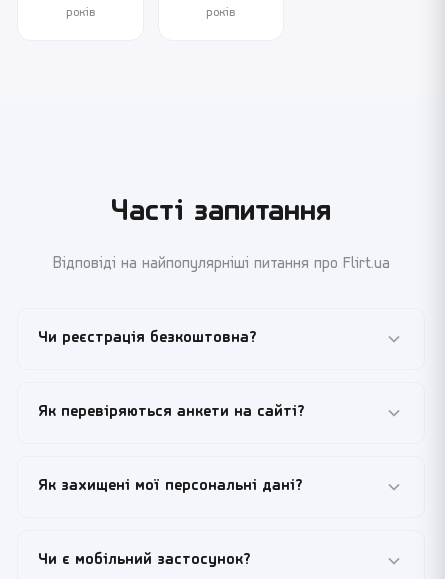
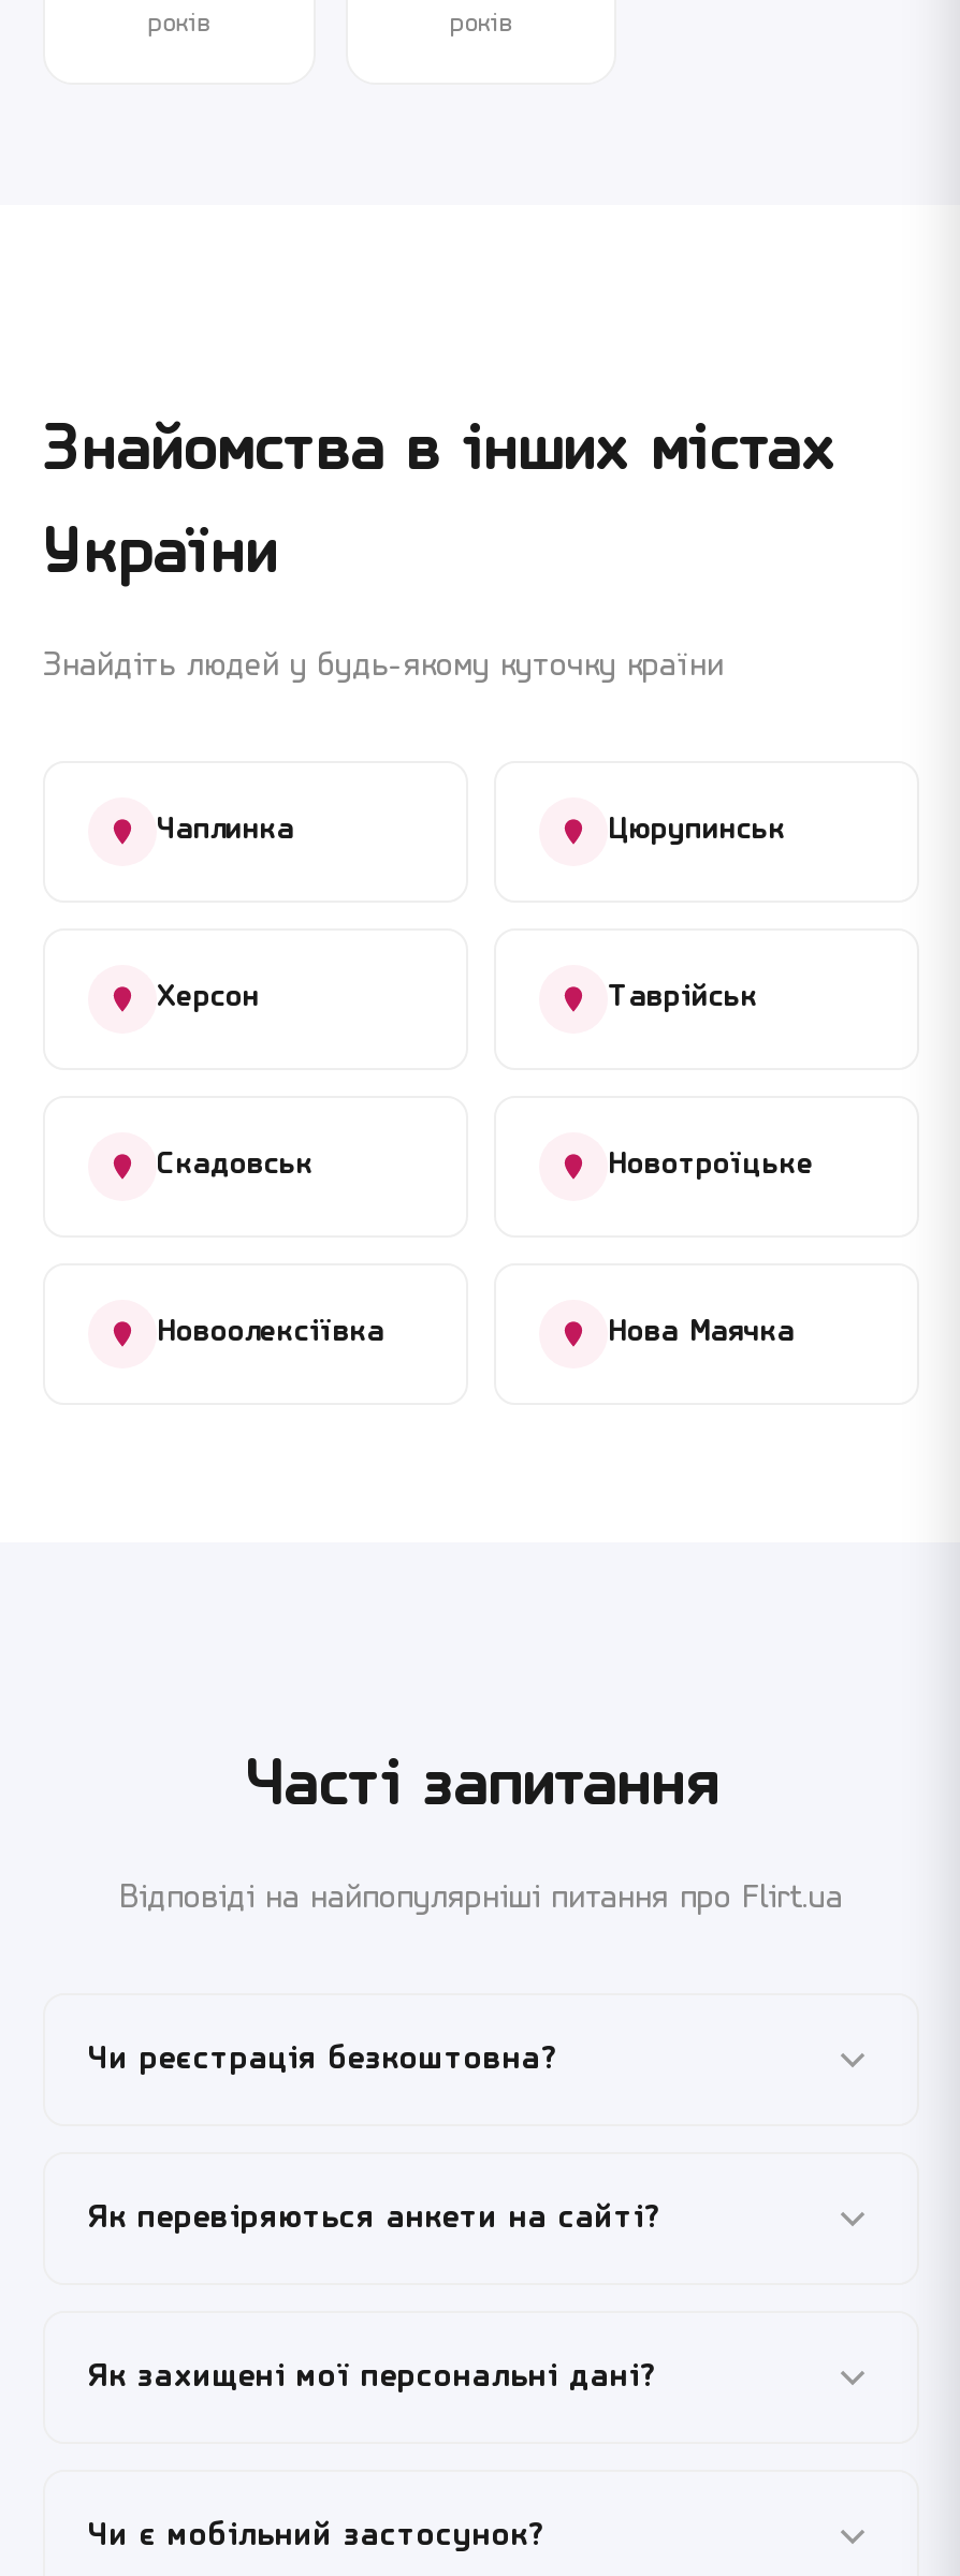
+ Знайомства в інших містах
+ України
+ Знайдіть людей у будь-якому куточку країни

+ Чаплинка
+ Цюрупинськ

+ Херсон
+ Таврійськ

+ Скадовськ
+ Новотроїцьке

+ Новоолексіївка
+ Нова Маячка
